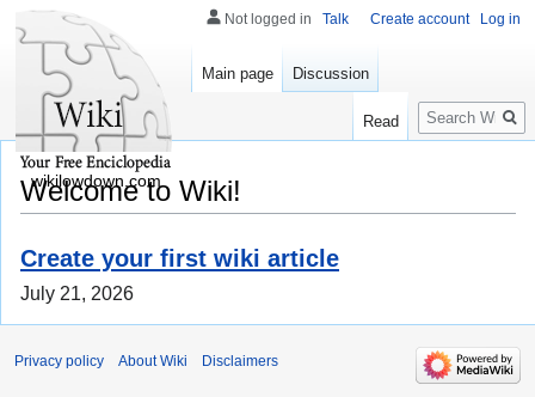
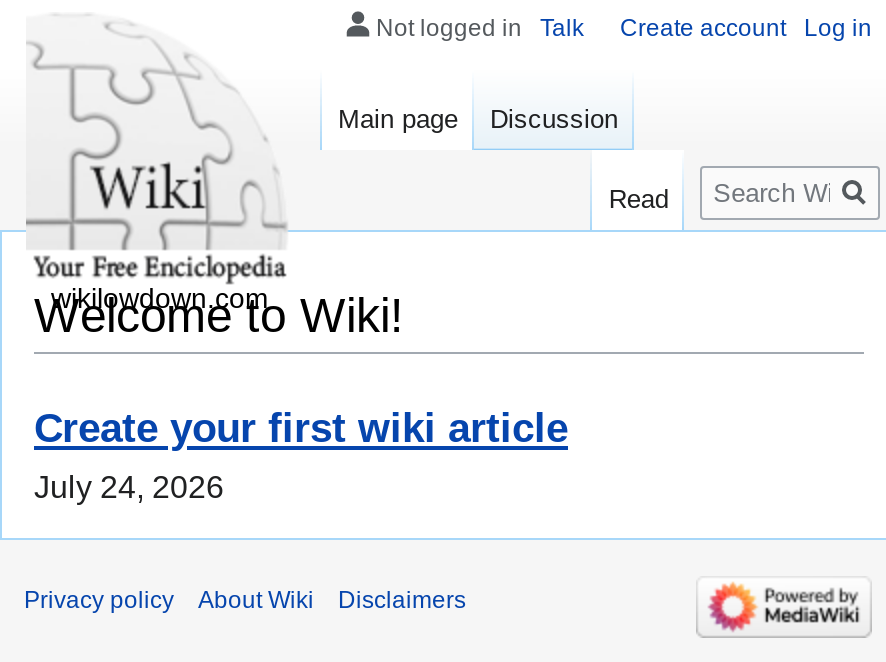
- July 21, 2026
+ July 24, 2026
